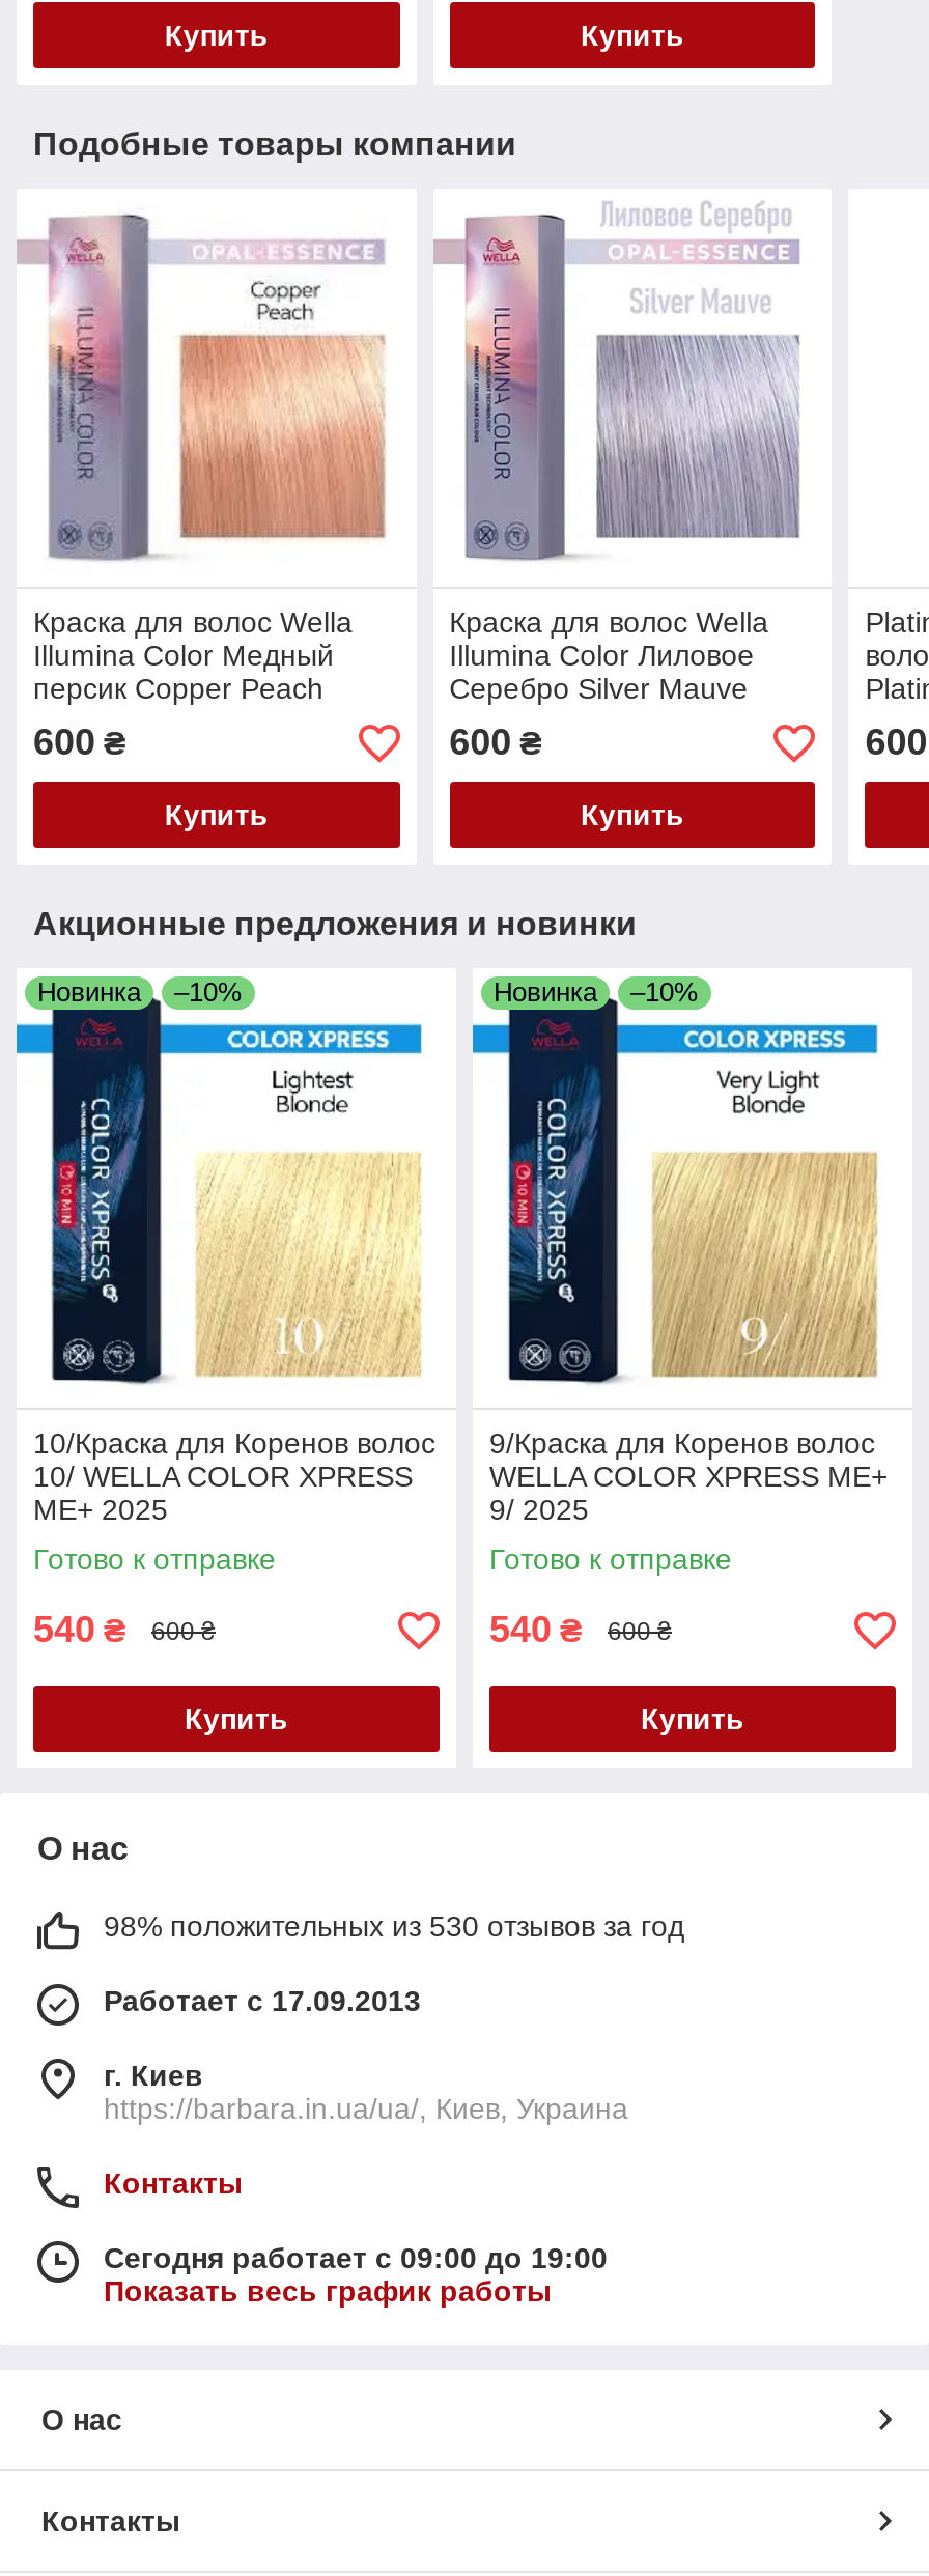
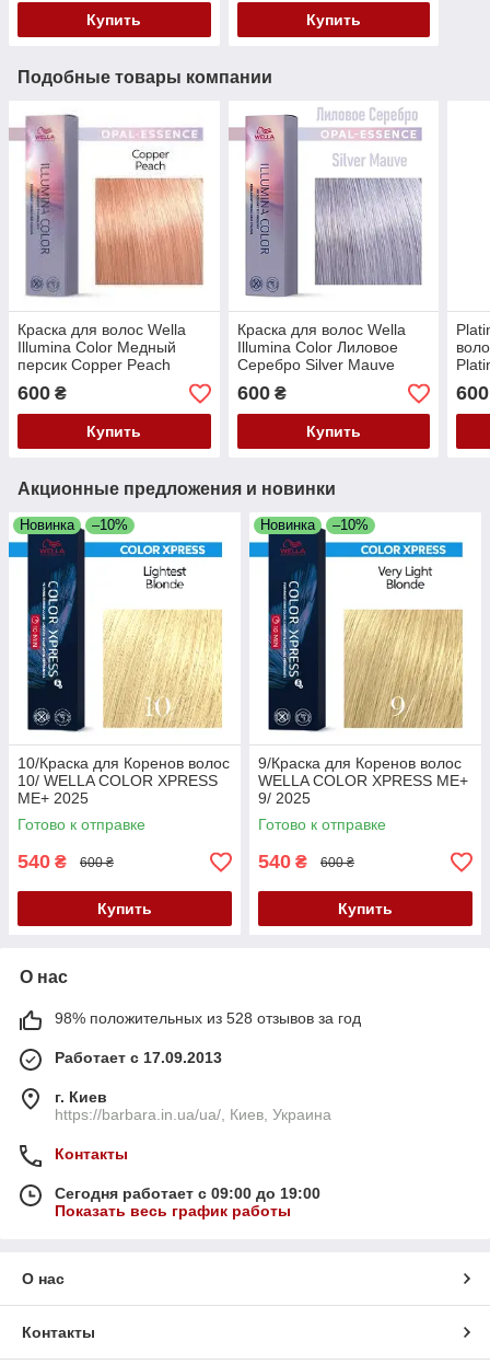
- 98% положительных из 530 отзывов за год
+ 98% положительных из 528 отзывов за год
